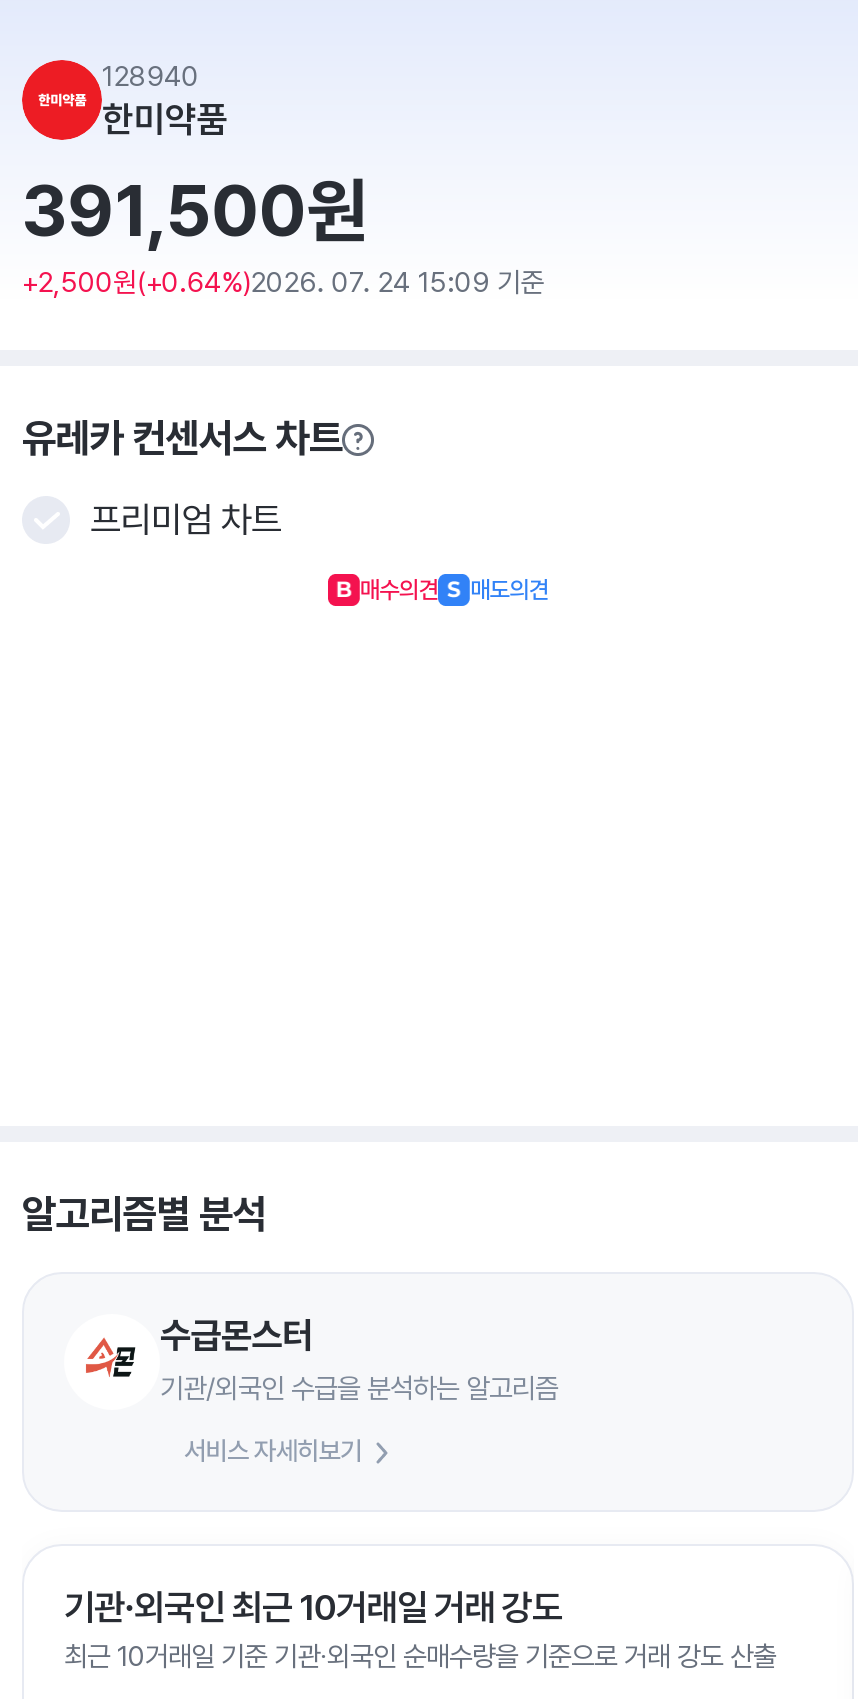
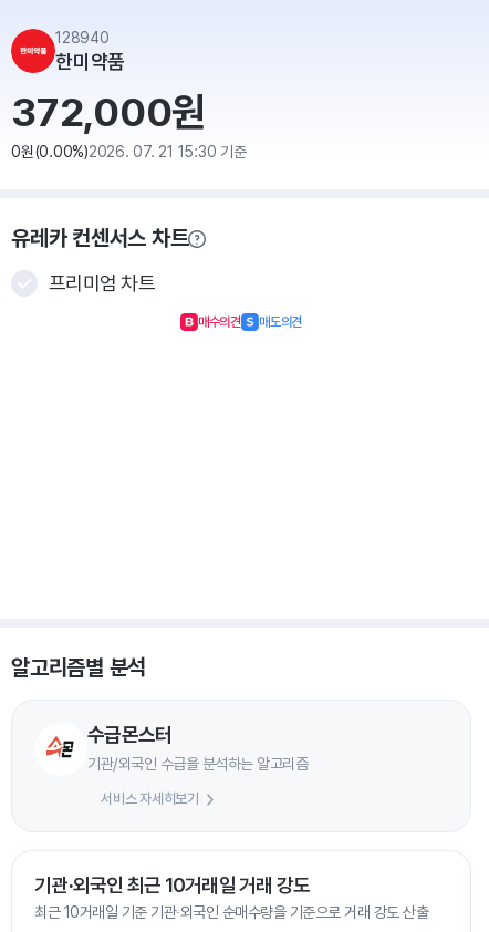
- 391,500원
- +2,500원(+0.64%)2026. 07. 24 15:09 기준
+ 372,000원
+ 0원(0.00%)2026. 07. 21 15:30 기준
